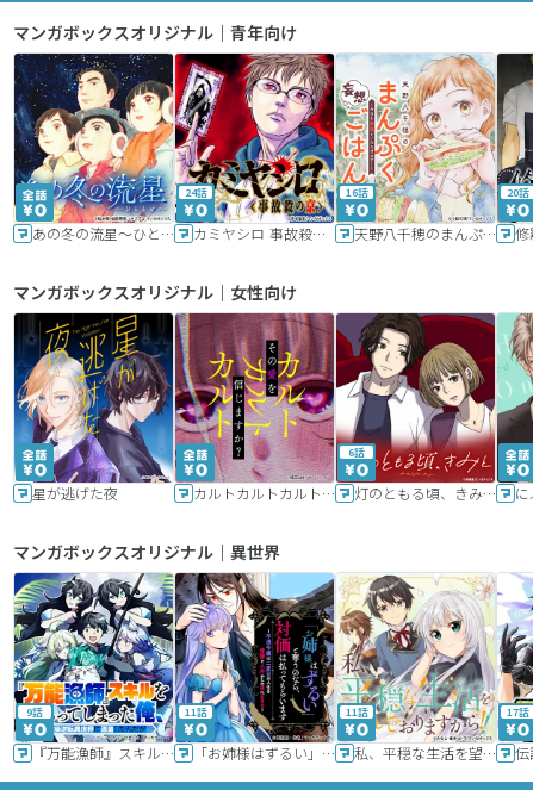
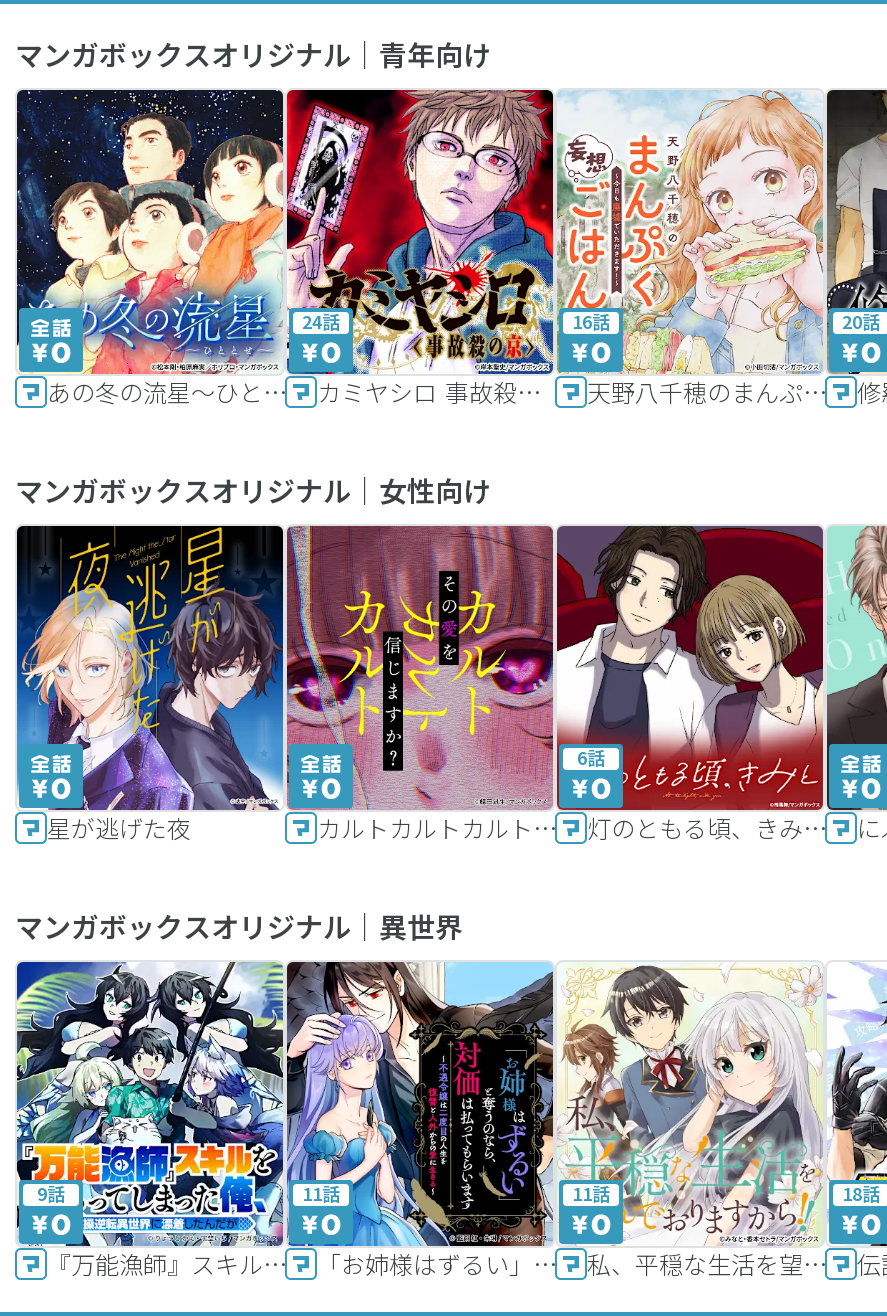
- 17話
+ 18話
